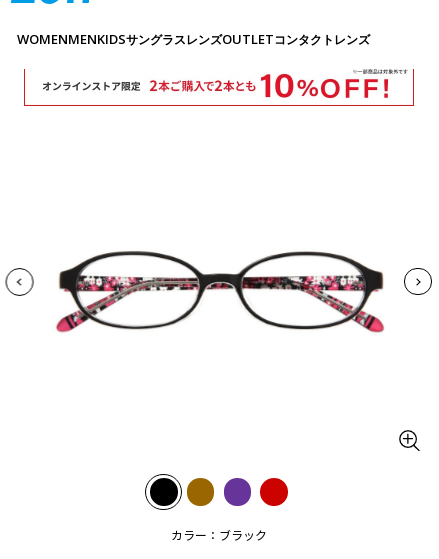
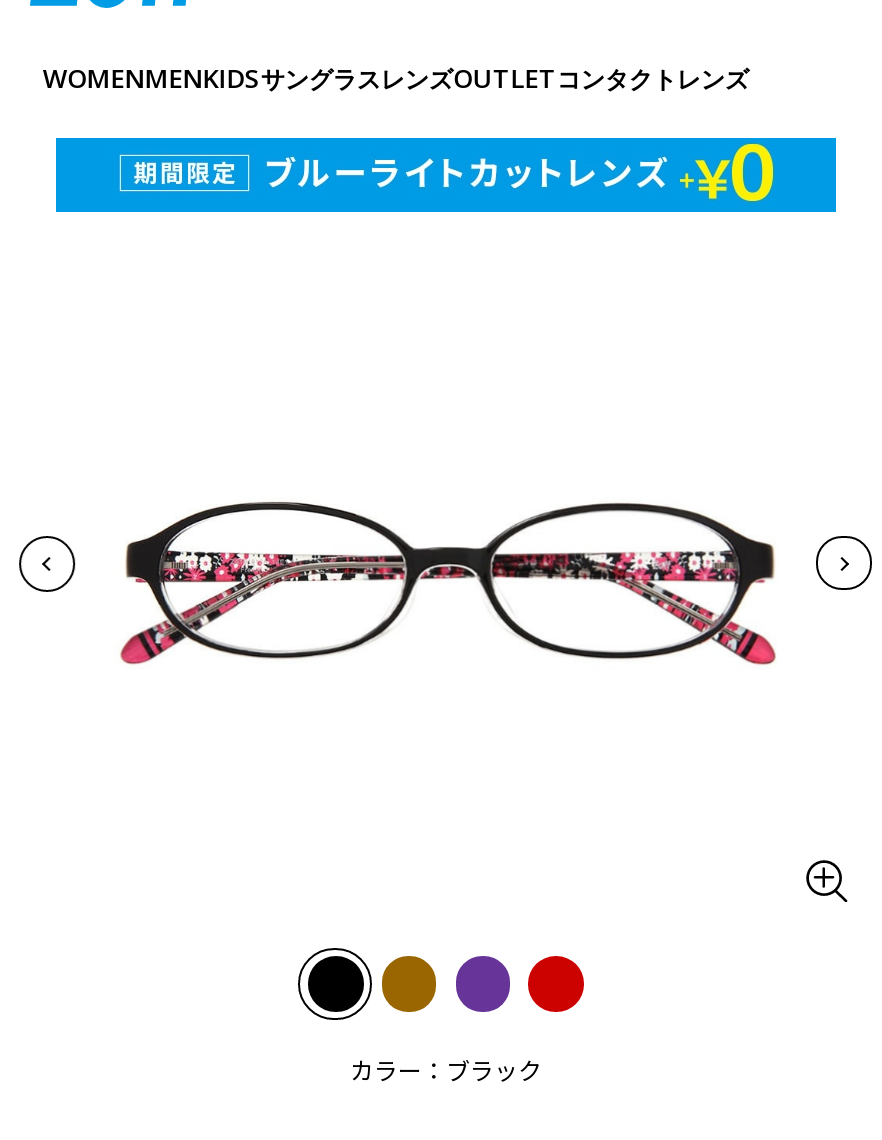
- [image]
+ [image]
